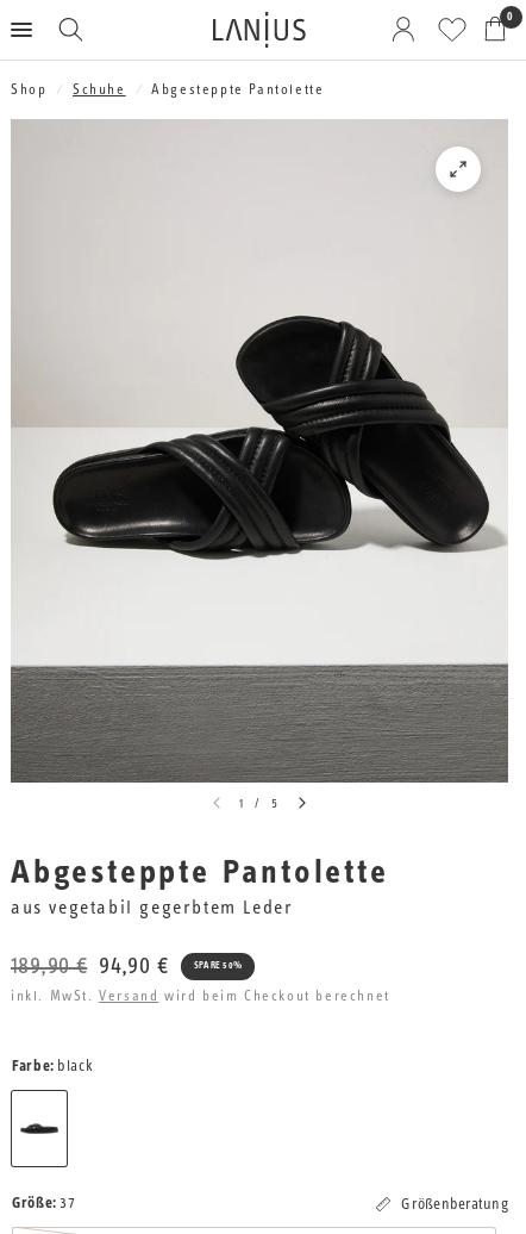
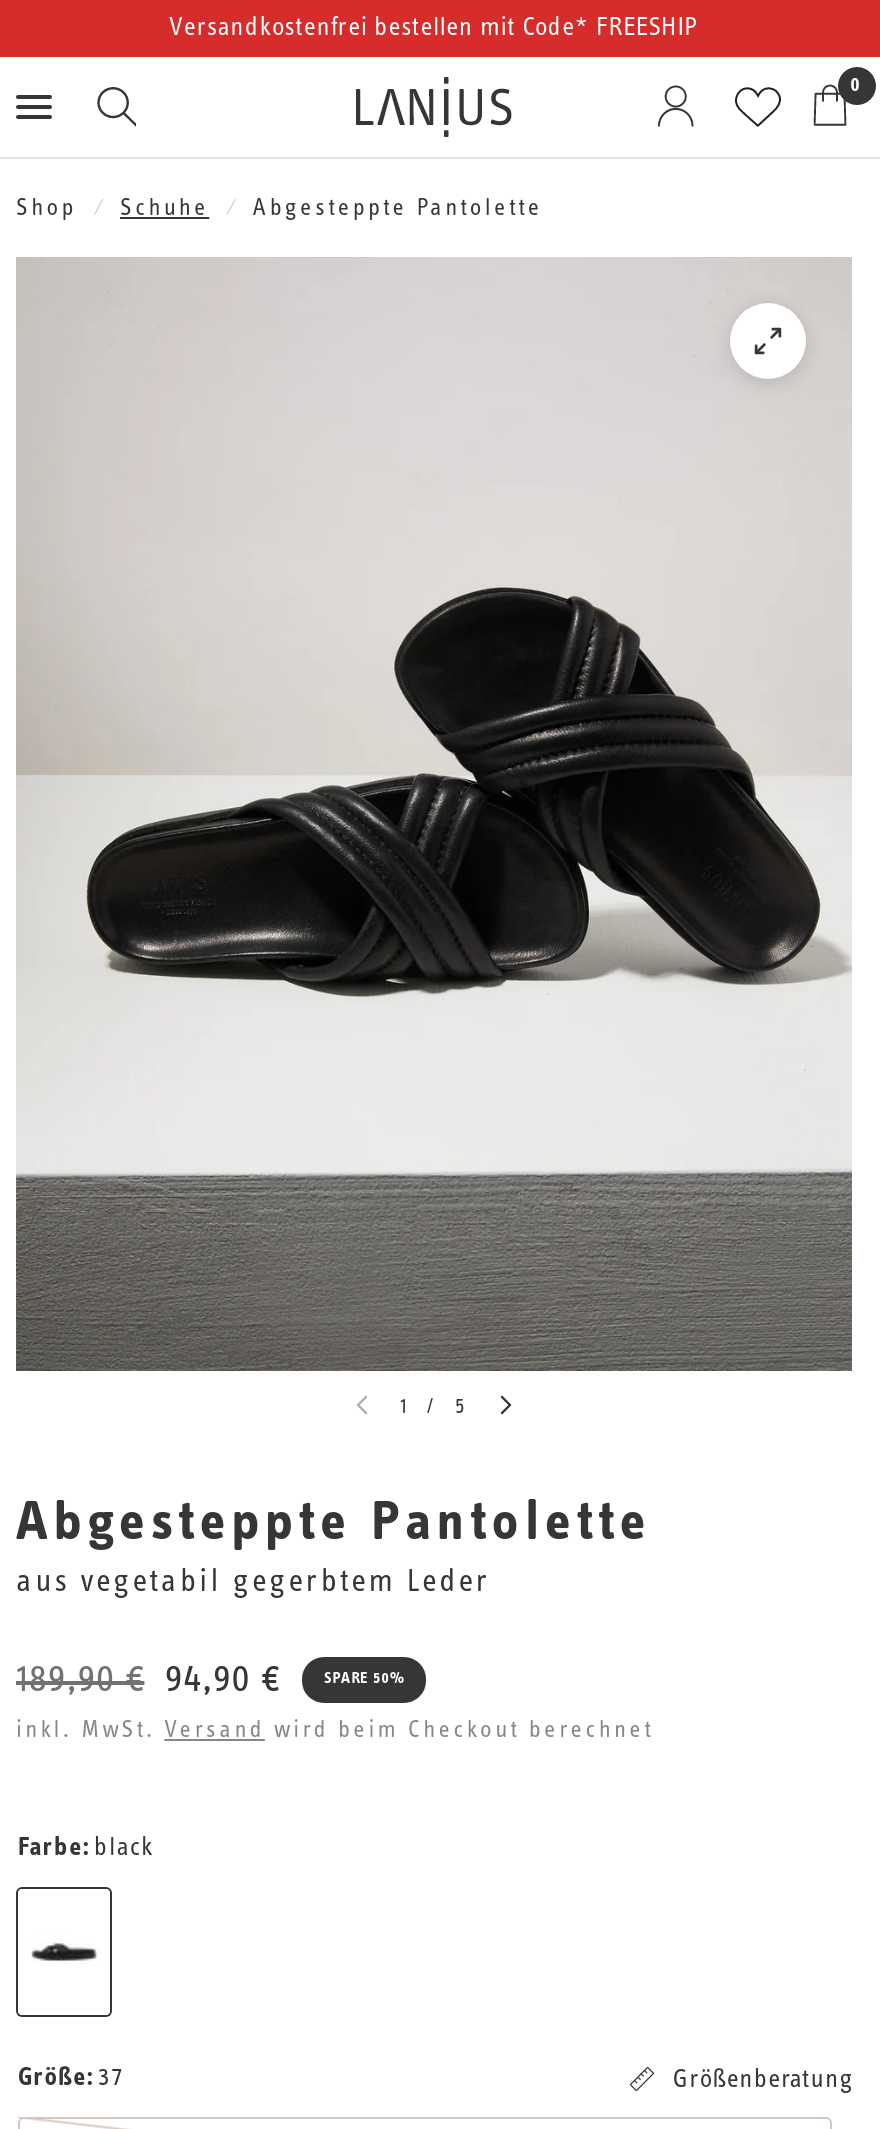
+ Versandkostenfrei bestellen mit Code* FREESHIP
